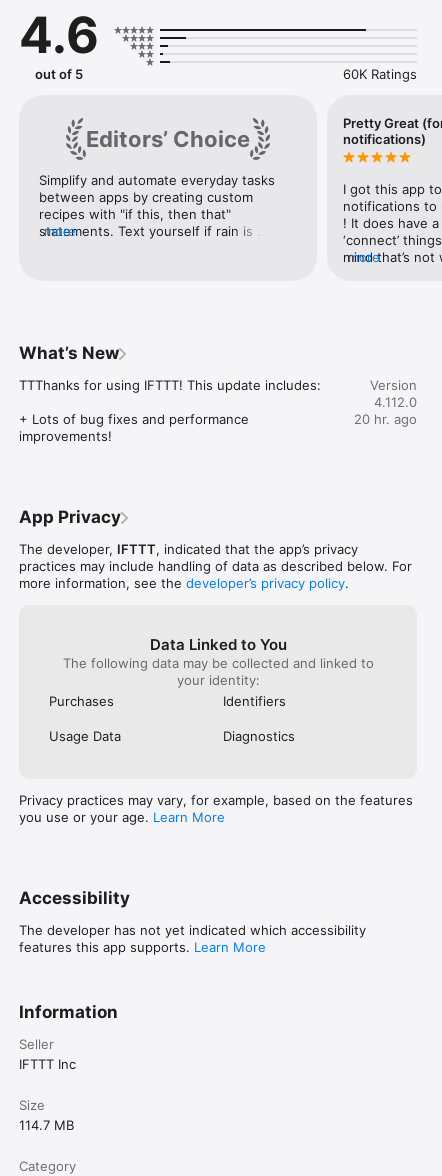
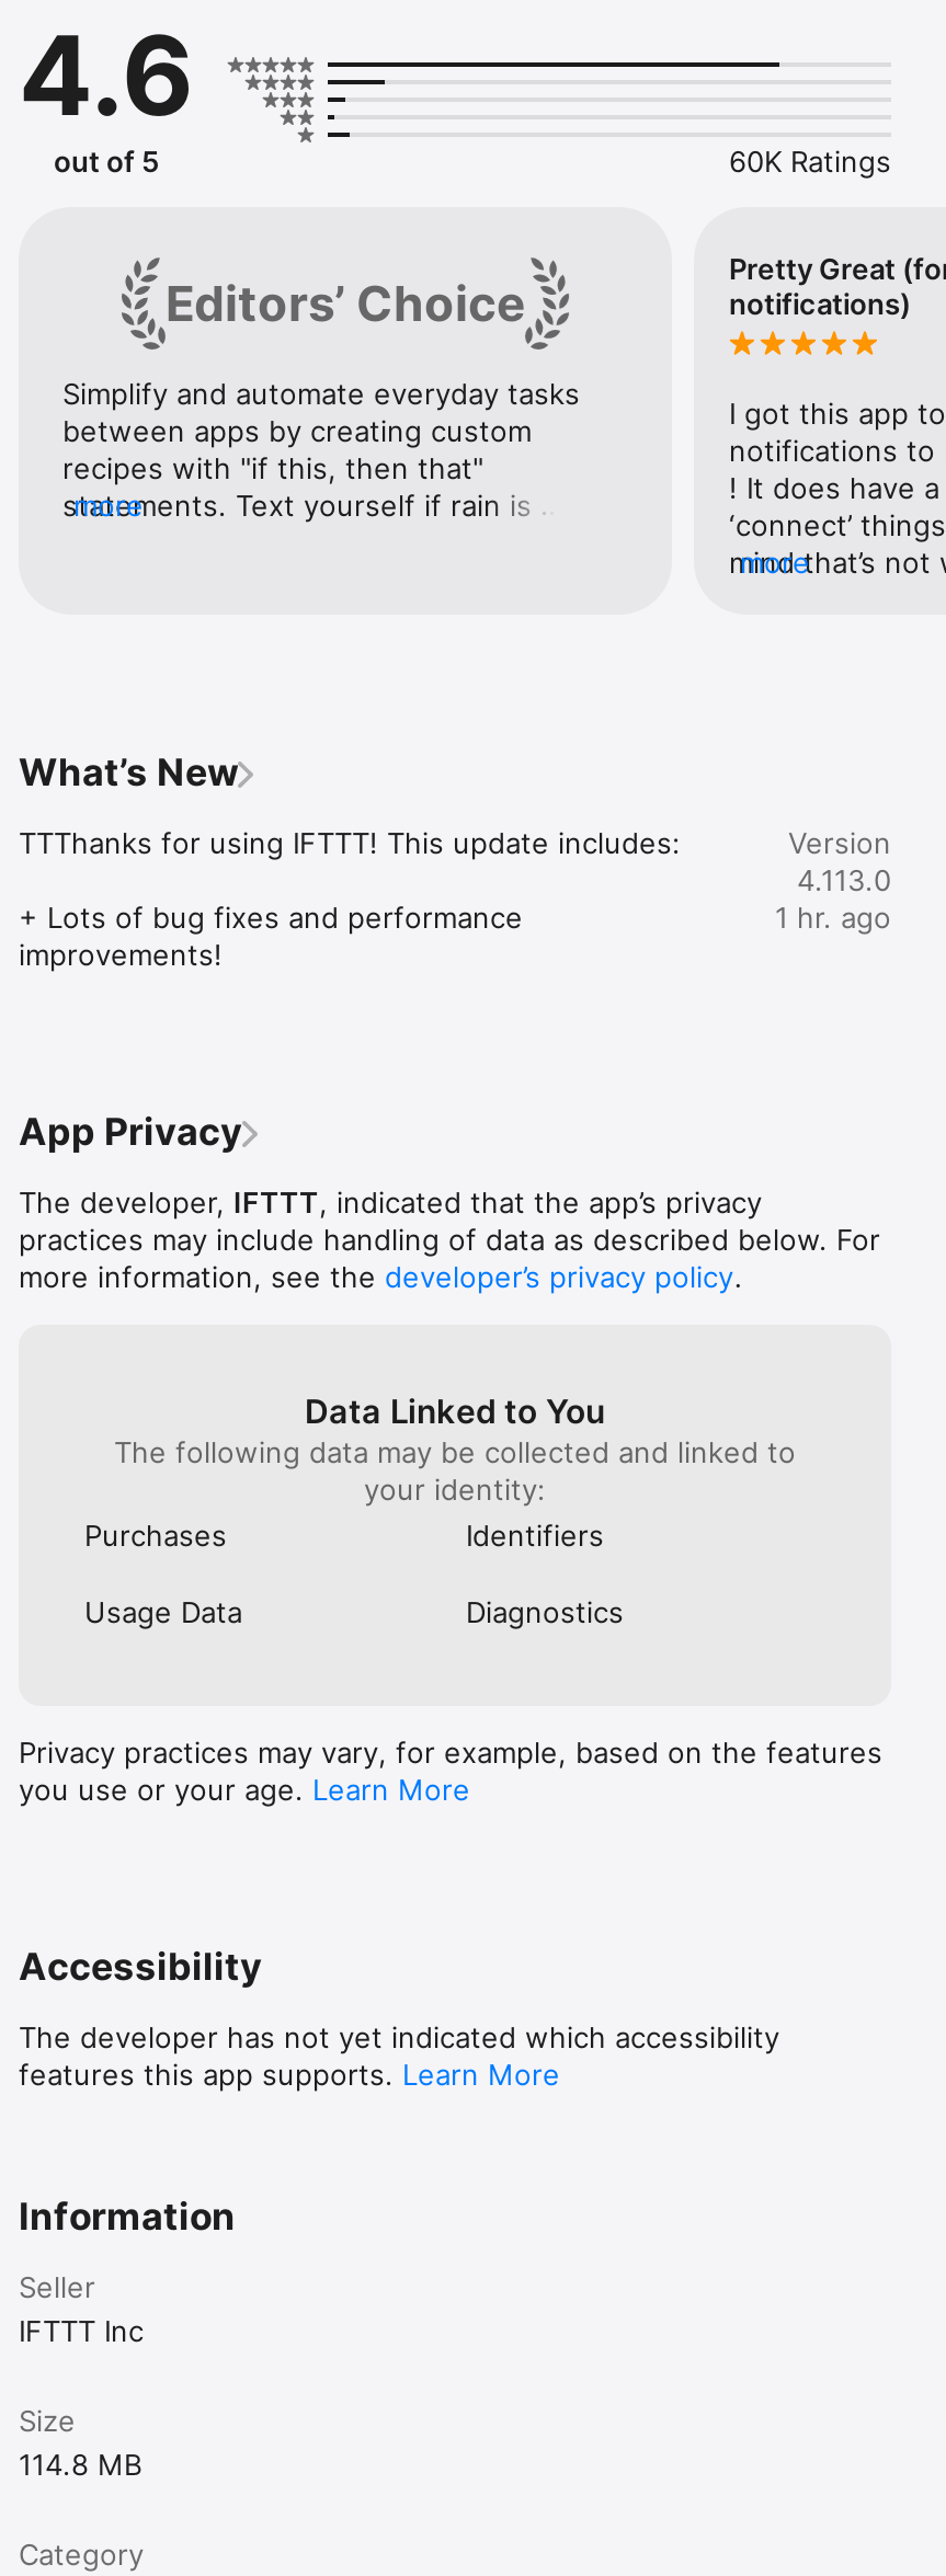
- 4.112.0
+ 4.113.0

- 20 hr. ago
+ 1 hr. ago

- 114.7 MB
+ 114.8 MB
